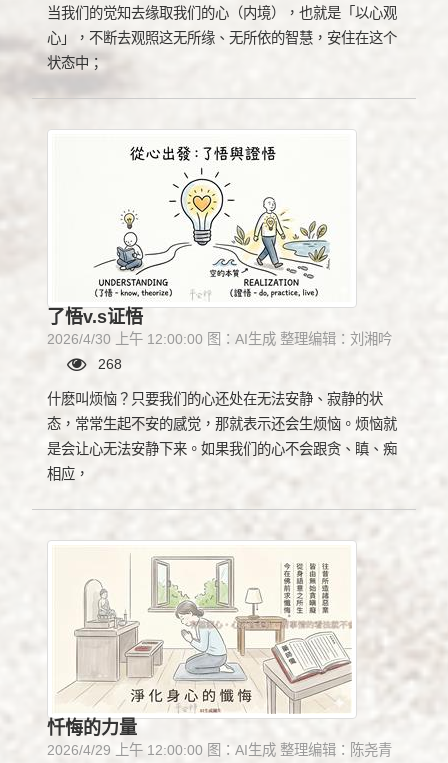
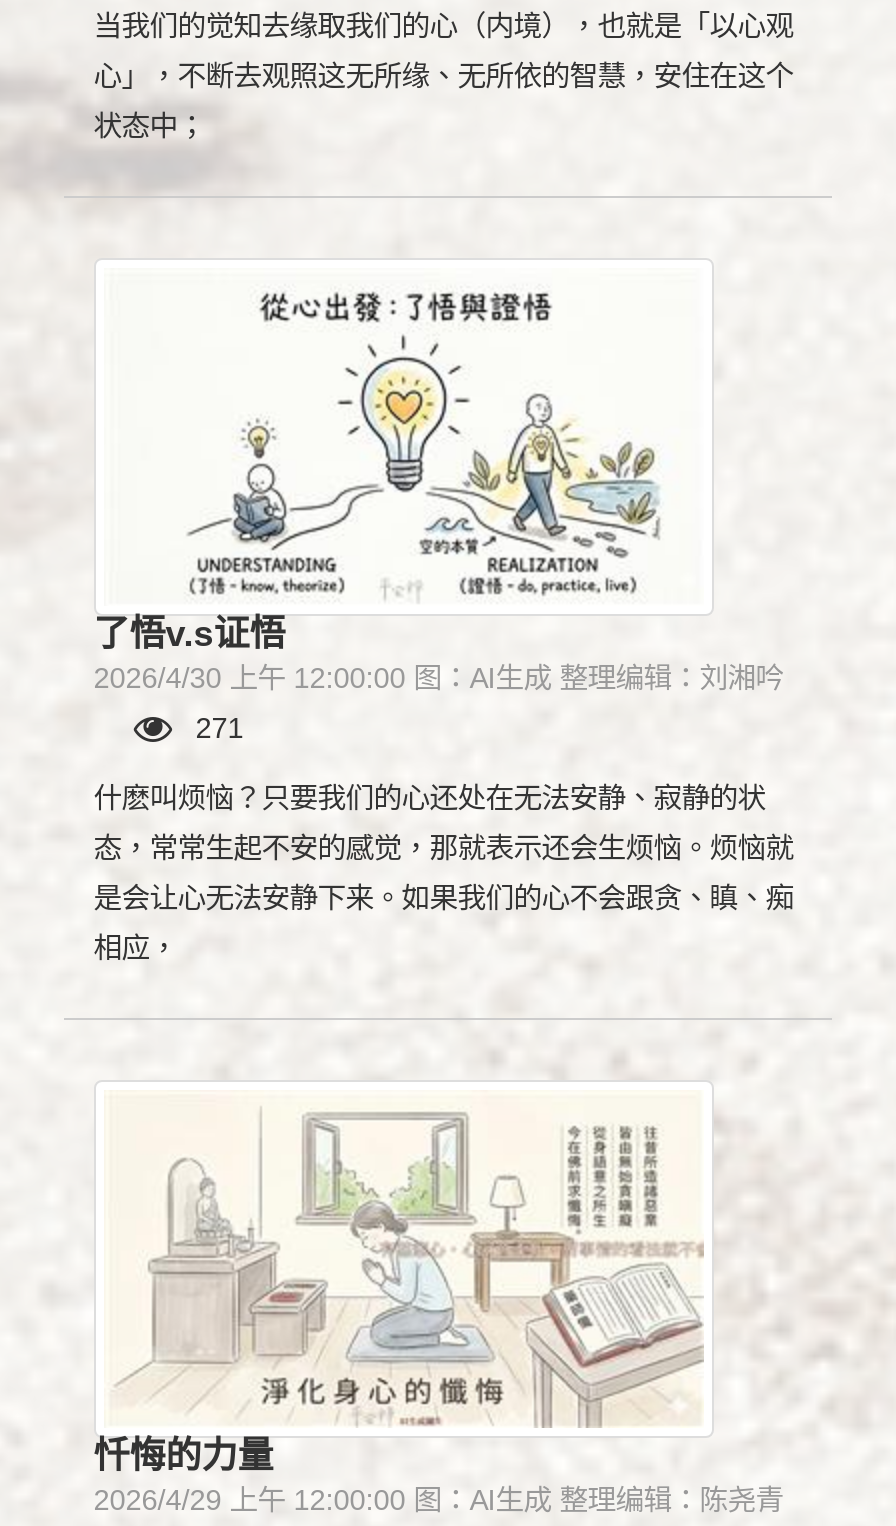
- 268
+ 271
